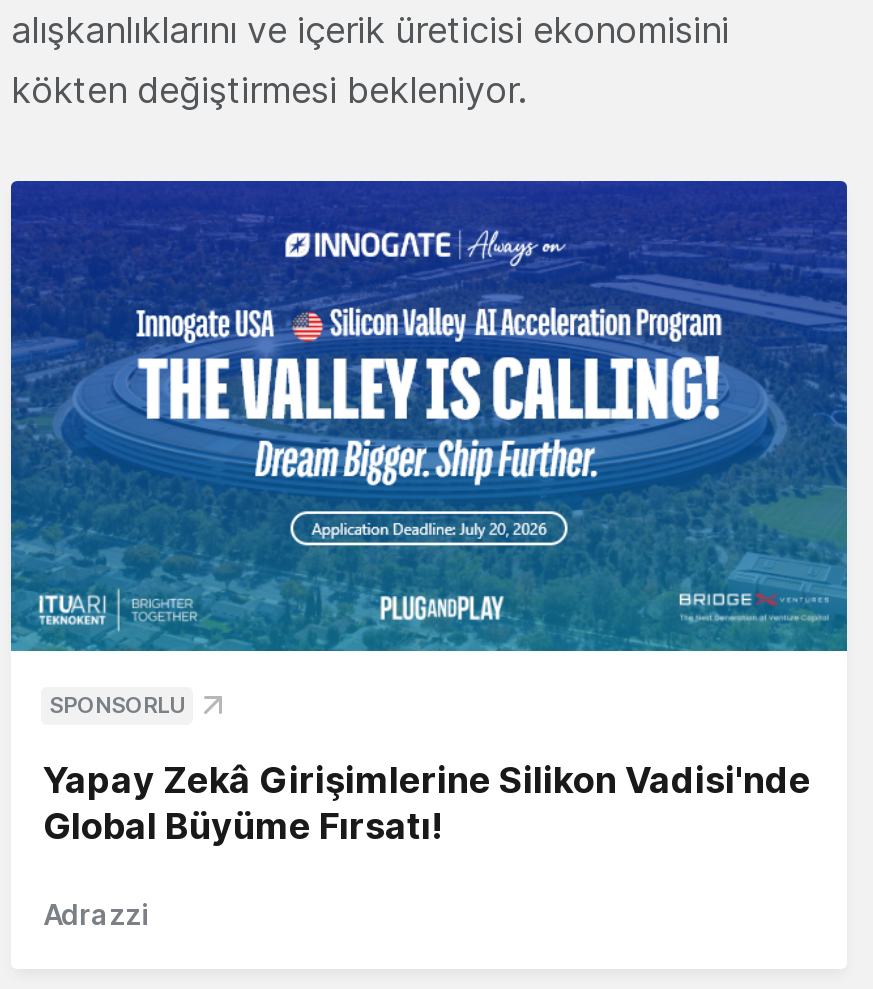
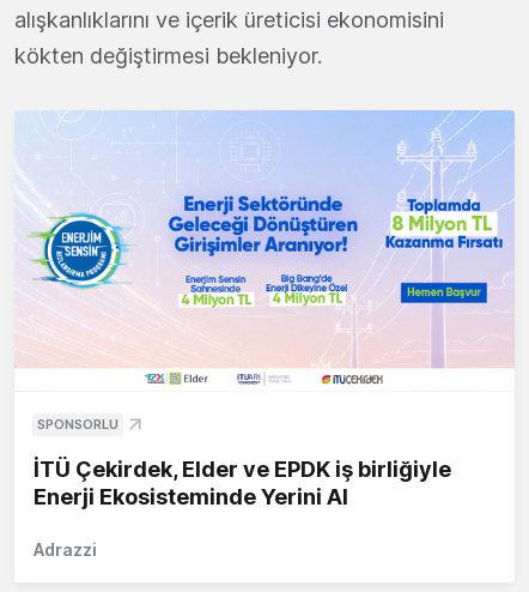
- [image]
+ [image]

- Yapay Zekâ Girişimlerine Silikon Vadisi'nde
- Global Büyüme Fırsatı!
+ İTÜ Çekirdek, Elder ve EPDK iş birliğiyle
+ Enerji Ekosisteminde Yerini Al
